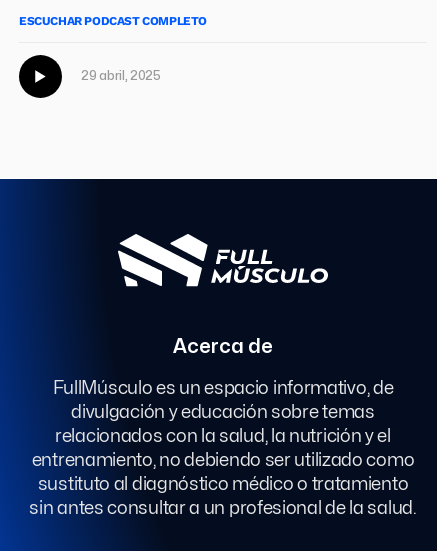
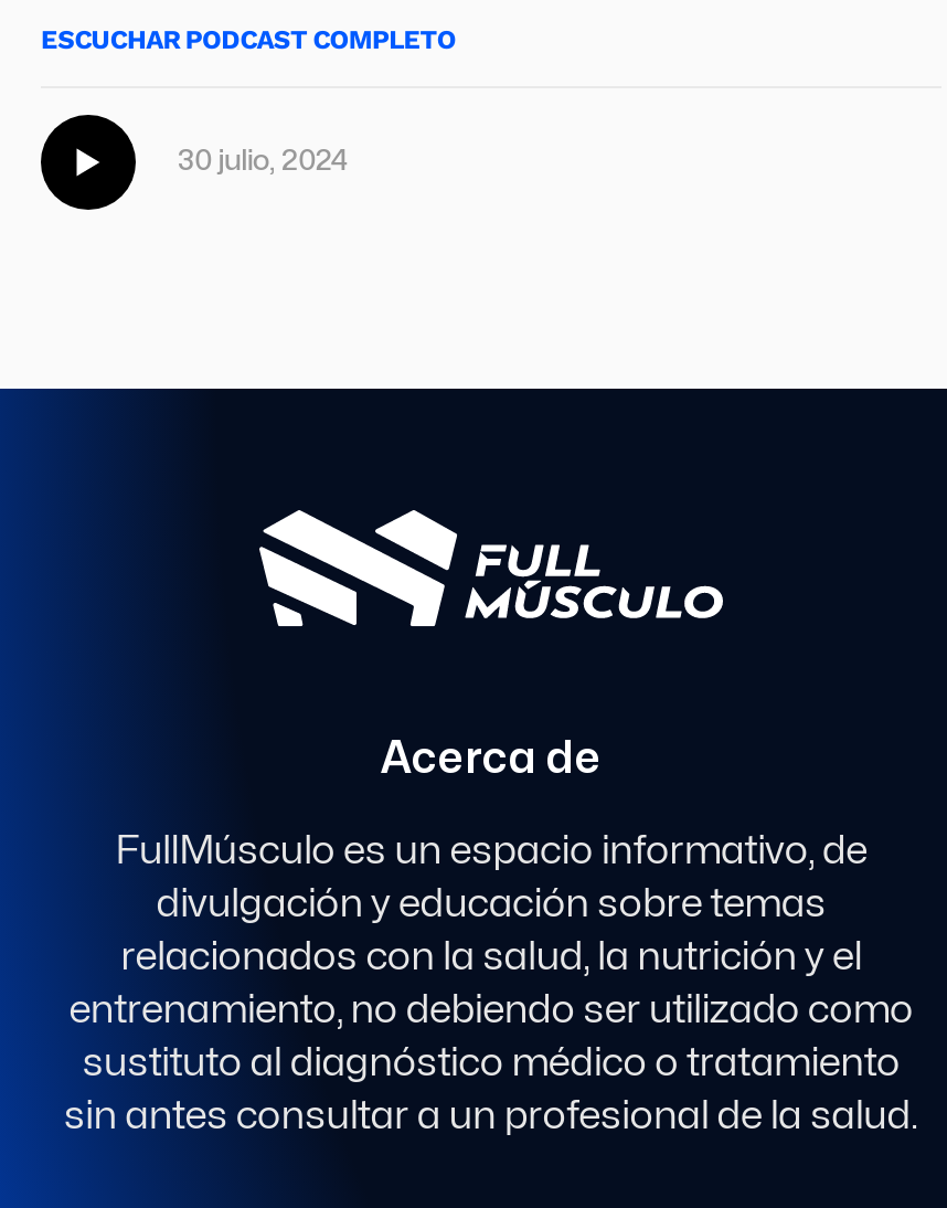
- 29 abril, 2025
+ 30 julio, 2024
